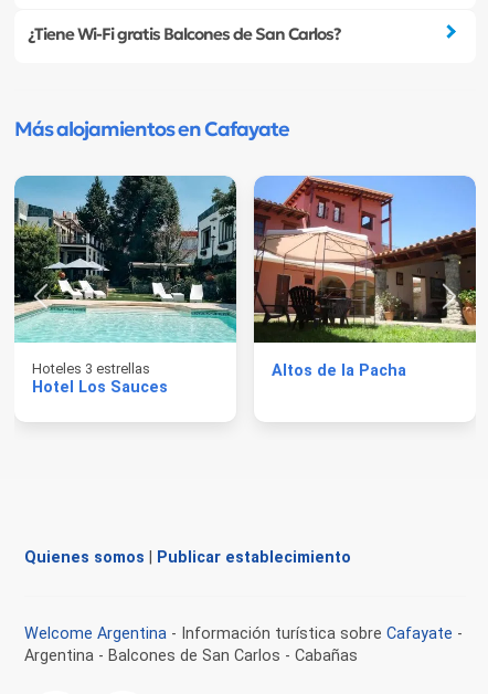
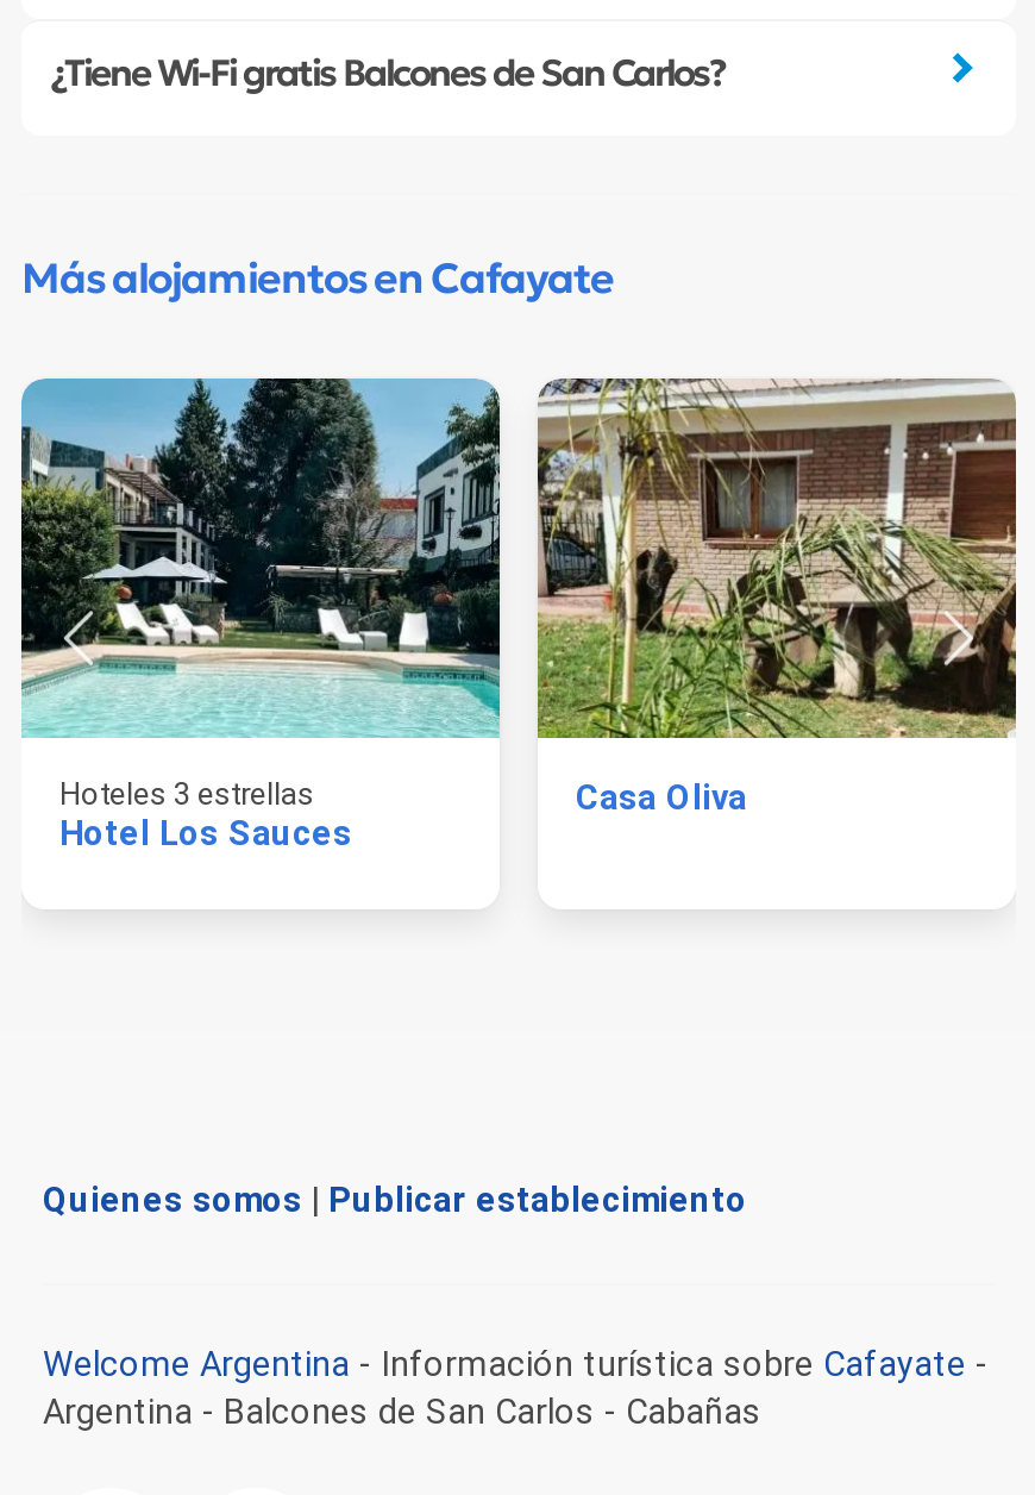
- [image]
- Altos de la Pacha
+ [image]
+ Casa Oliva
